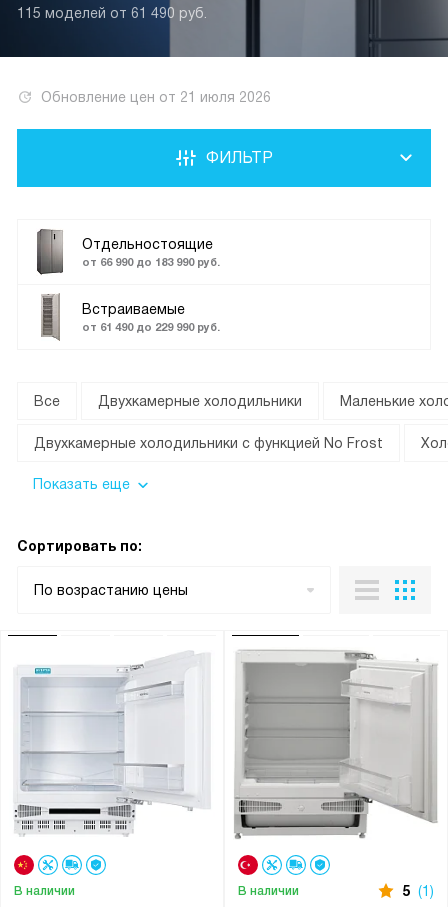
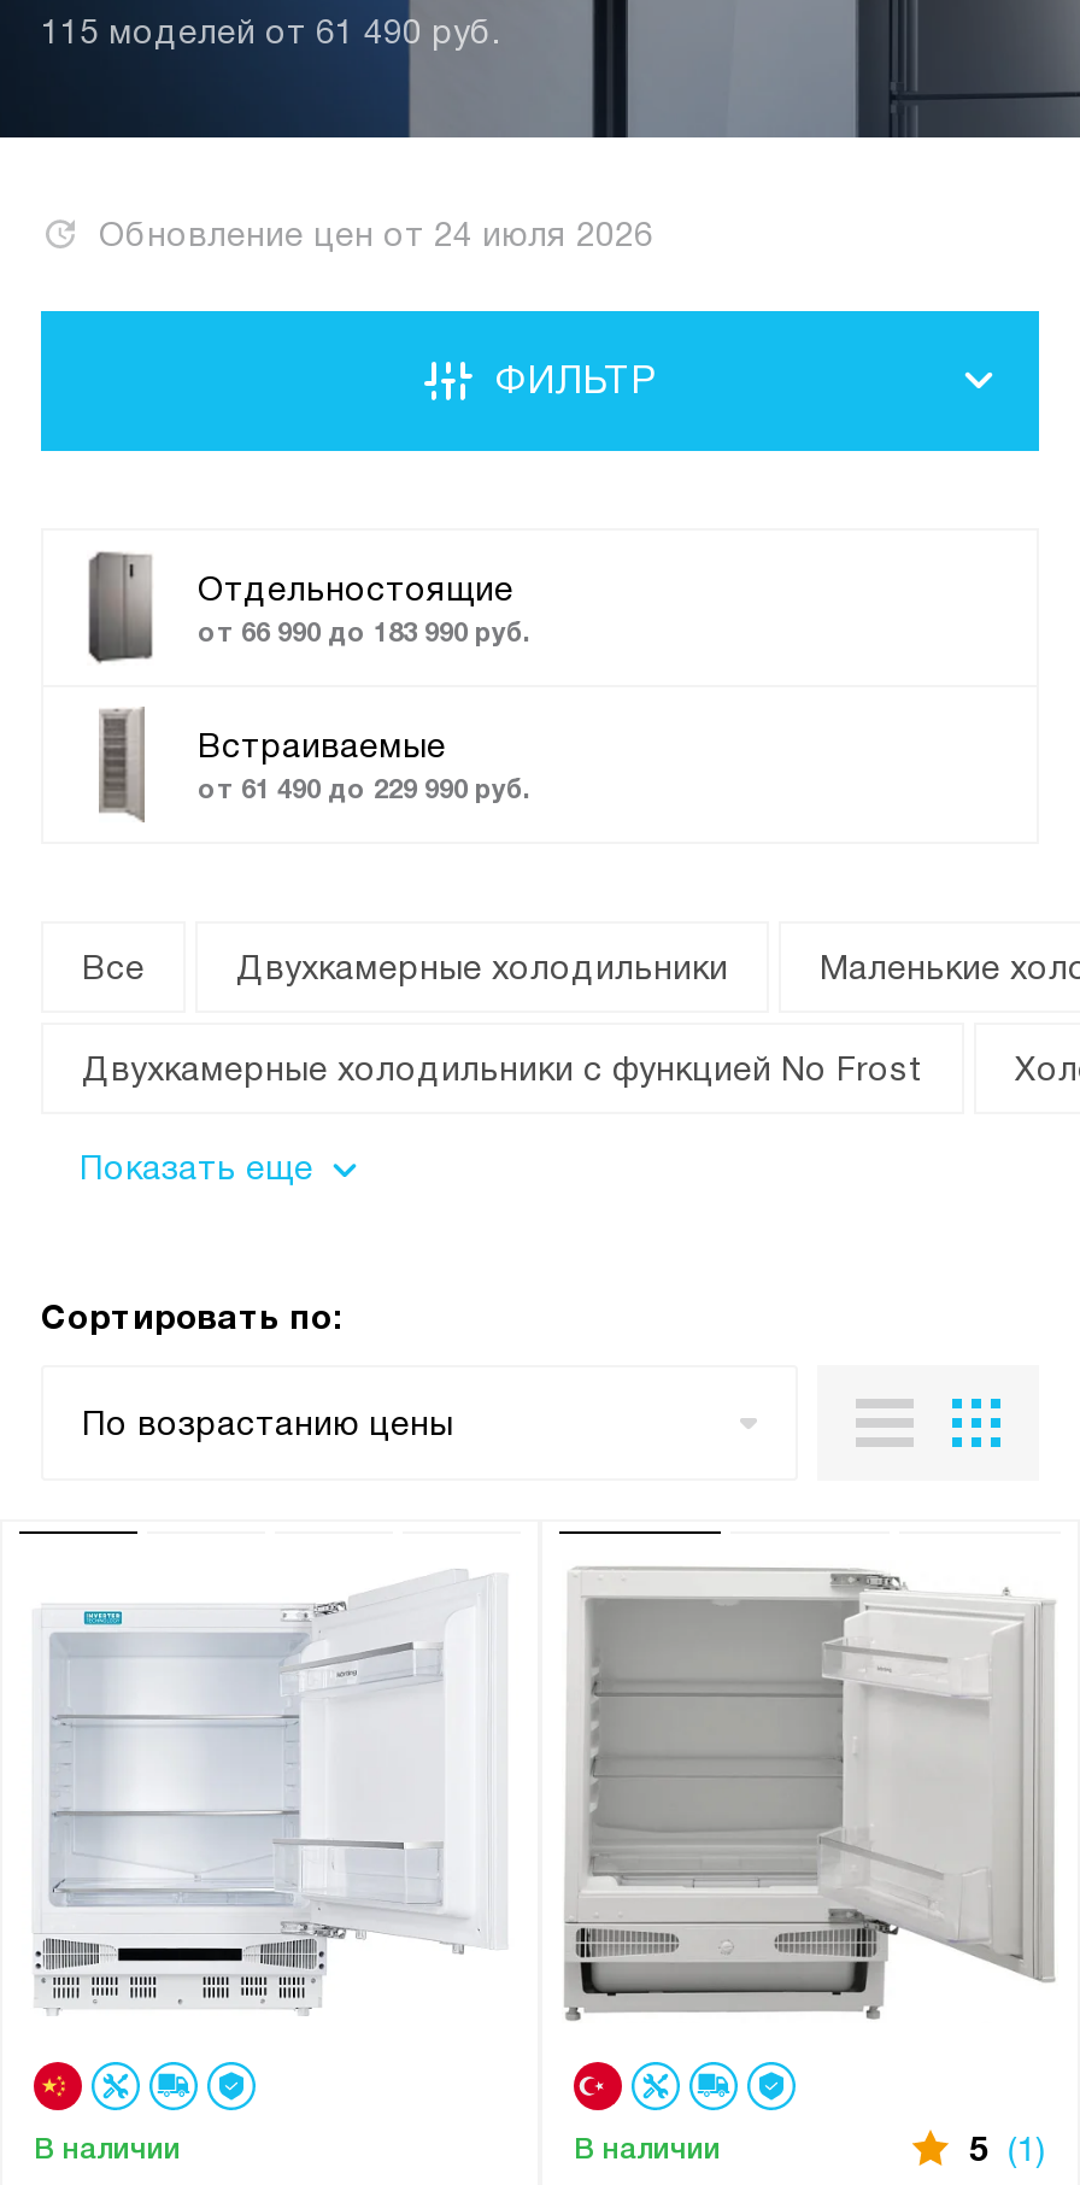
- Обновление цен от 21 июля 2026
+ Обновление цен от 24 июля 2026
